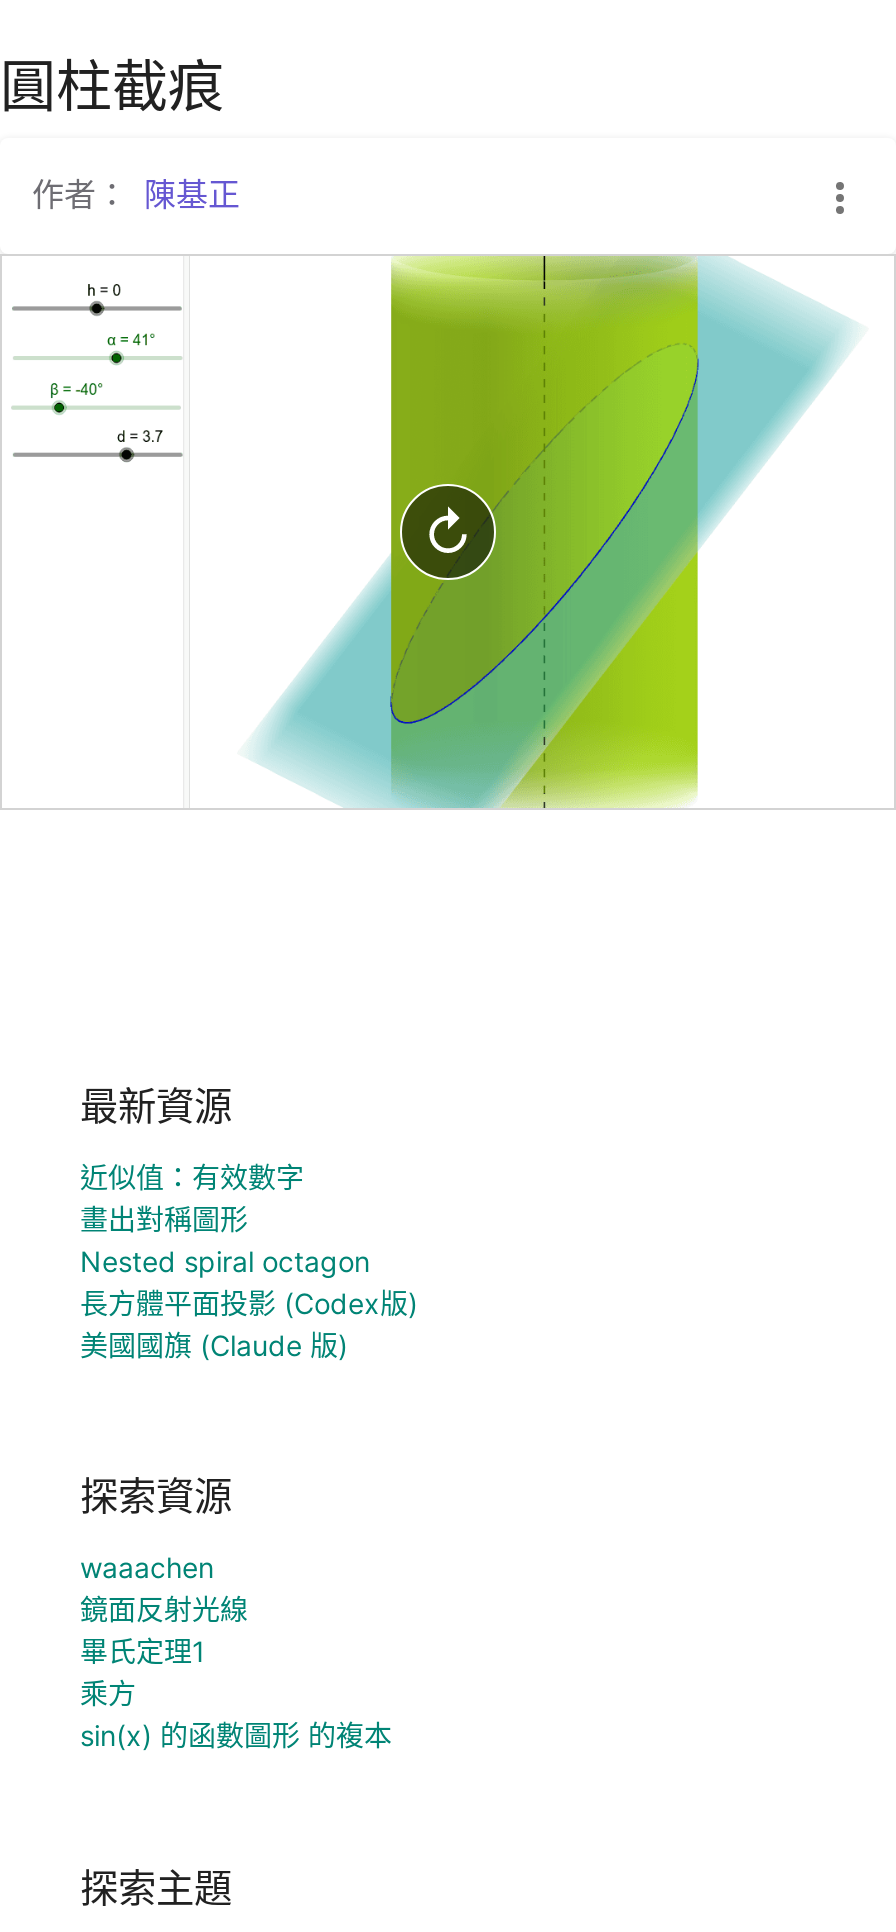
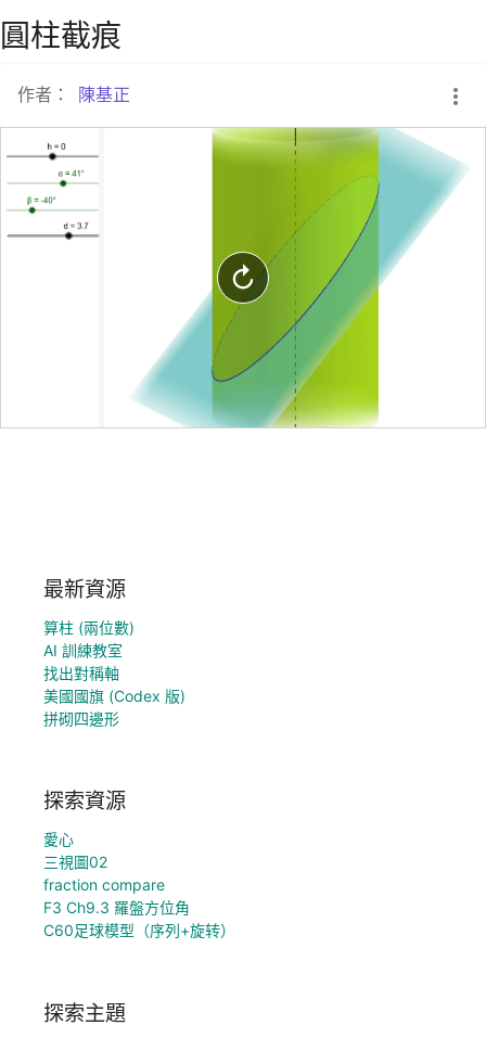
- 近似值：有效數字
- 畫出對稱圖形
- Nested spiral octagon
- 長方體平面投影 (Codex版)
- 美國國旗 (Claude 版)
+ 算柱 (兩位數)
+ AI 訓練教室
+ 找出對稱軸
+ 美國國旗 (Codex 版)
+ 拼砌四邊形

- waaachen
- 鏡面反射光線
- 畢氏定理1
- 乘方
- sin(x) 的函數圖形 的複本
+ 愛心
+ 三視圖02
+ fraction compare
+ F3 Ch9.3 羅盤方位角
+ C60足球模型（序列+旋转）
